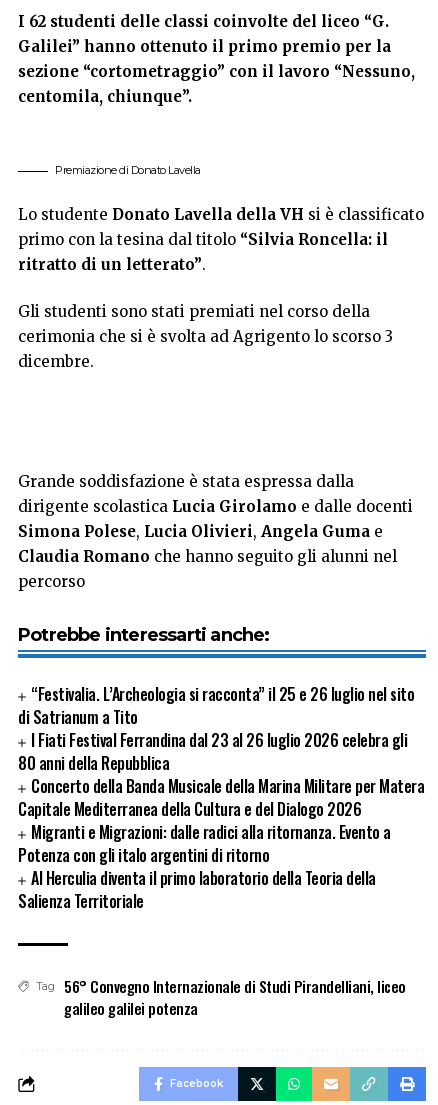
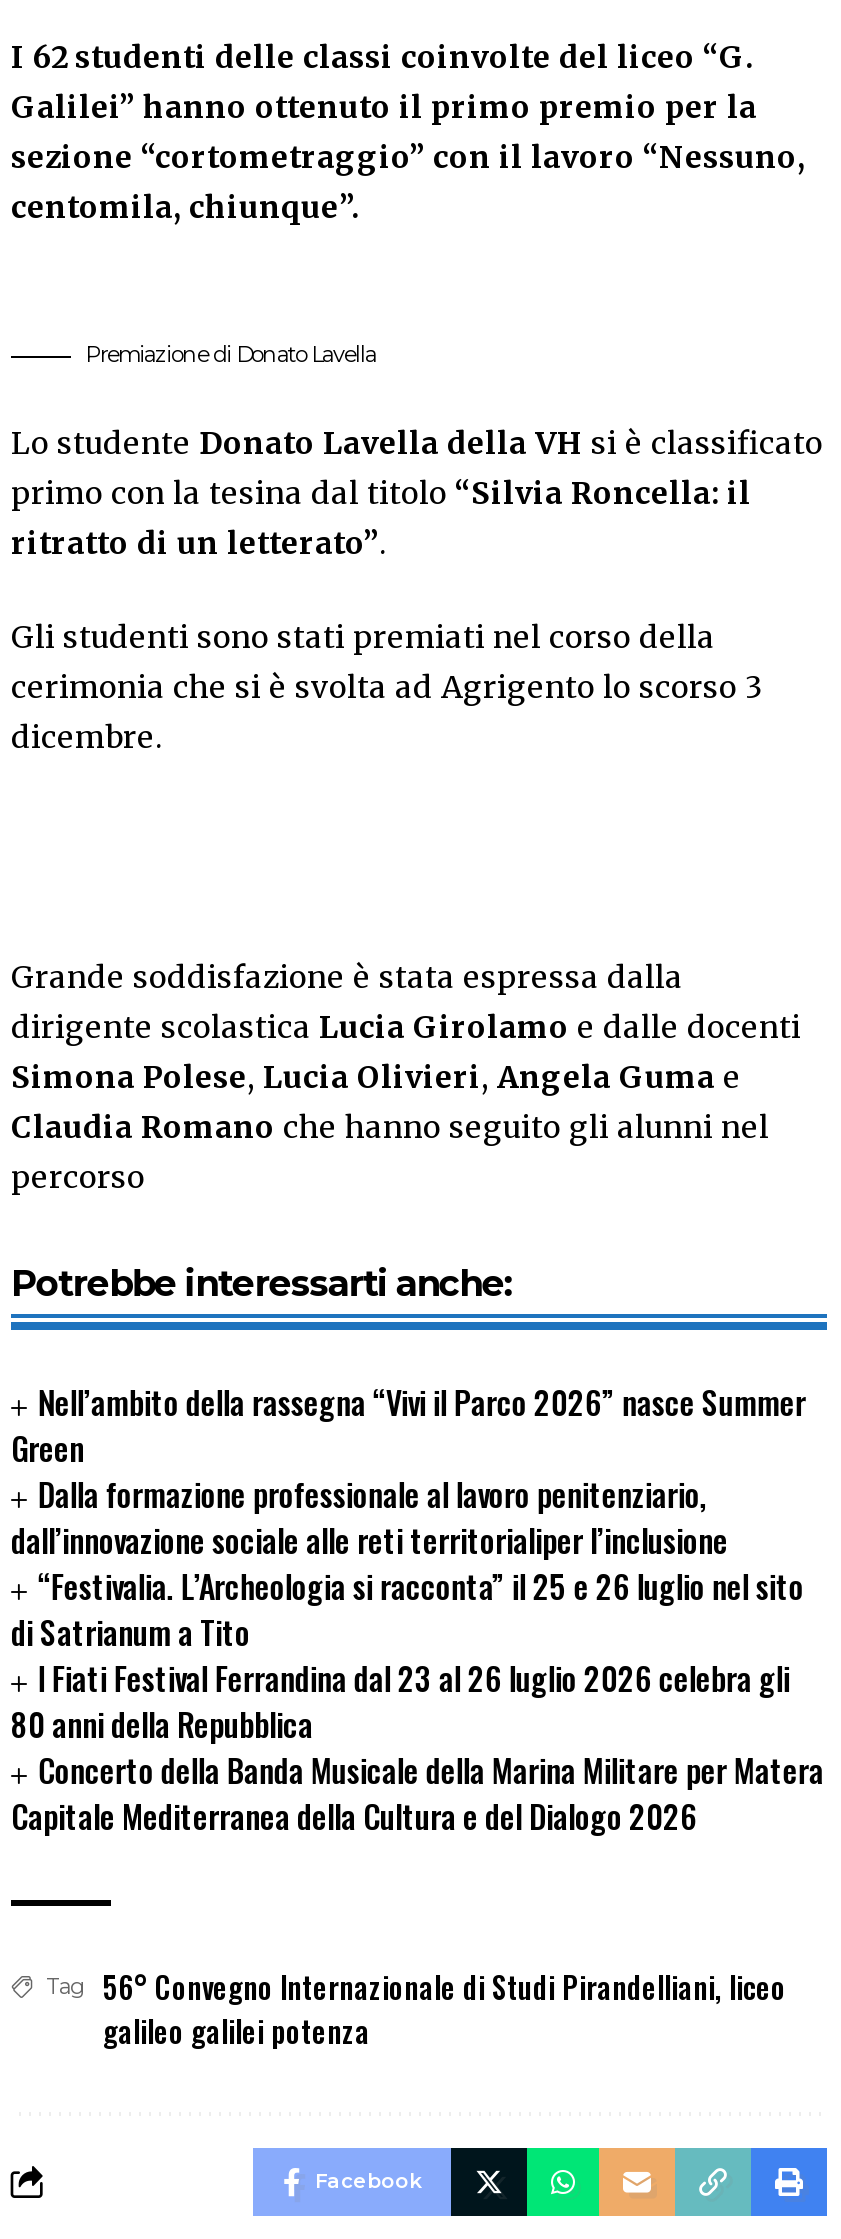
+ Nell’ambito della rassegna “Vivi il Parco 2026” nasce Summer
+ Green
+ Dalla formazione professionale al lavoro penitenziario,
+ dall’innovazione sociale alle reti territorialiper l’inclusione

moved down: “Festivalia. L’Archeologia si racconta” il 25 e 26 luglio nel sito | di Satrianum a Tito | l Fiati Festival Ferrandina dal 23 al 26 luglio 2026 celebra gli | 80 anni della Repubblica | Concerto della Banda Musicale della Marina Militare per Matera | Capitale Mediterranea della Cultura e del Dialogo 2026

- Migranti e Migrazioni: dalle radici alla ritornanza. Evento a
- Potenza con gli italo argentini di ritorno
- AI Herculia diventa il primo laboratorio della Teoria della
- Salienza Territoriale
